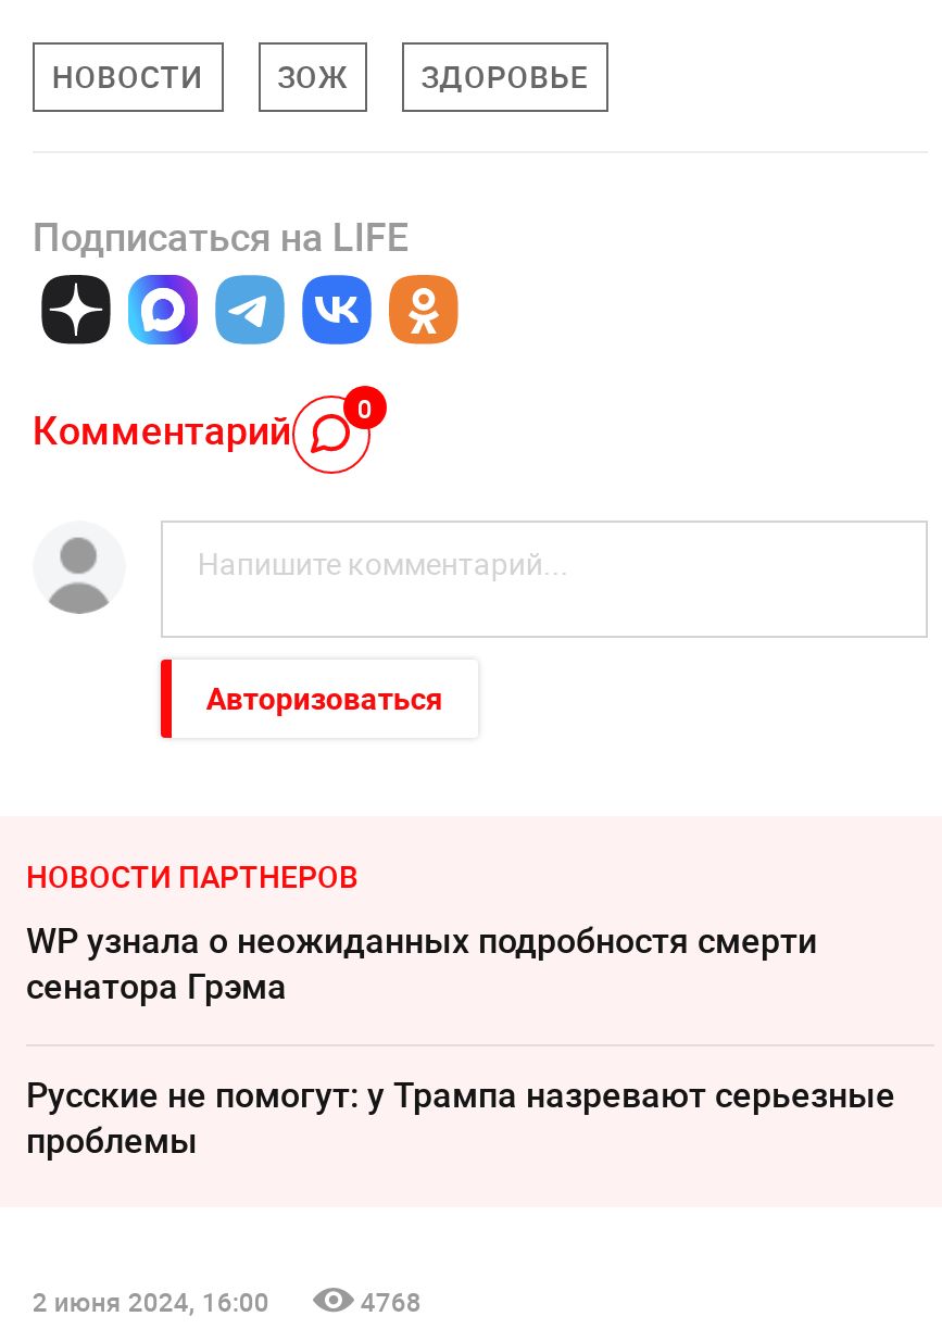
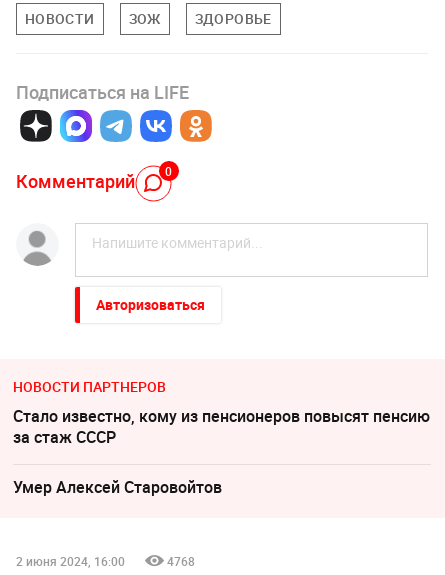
- WP узнала о неожиданных подробностя смерти
- сенатора Грэма
+ Стало известно, кому из пенсионеров повысят пенсию
+ за стаж СССР

- Русские не помогут: у Трампа назревают серьезные
- проблемы
+ Умер Алексeй Старовойтов
